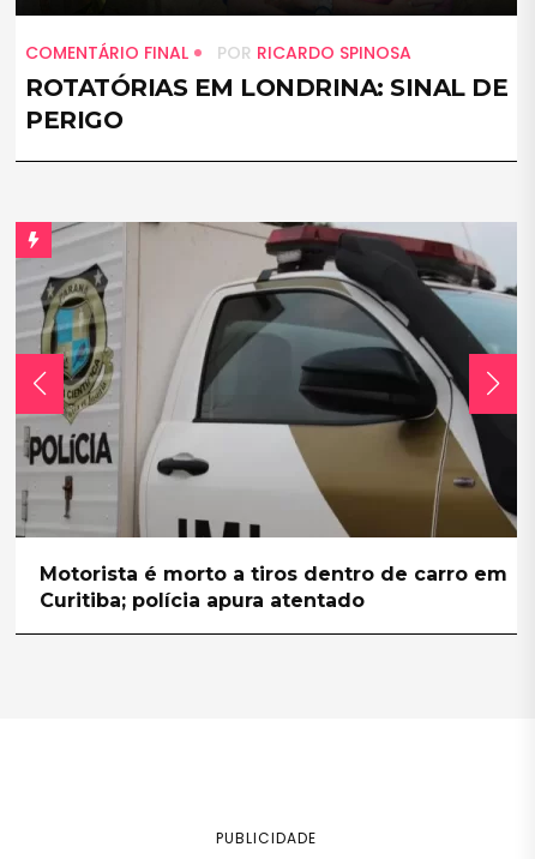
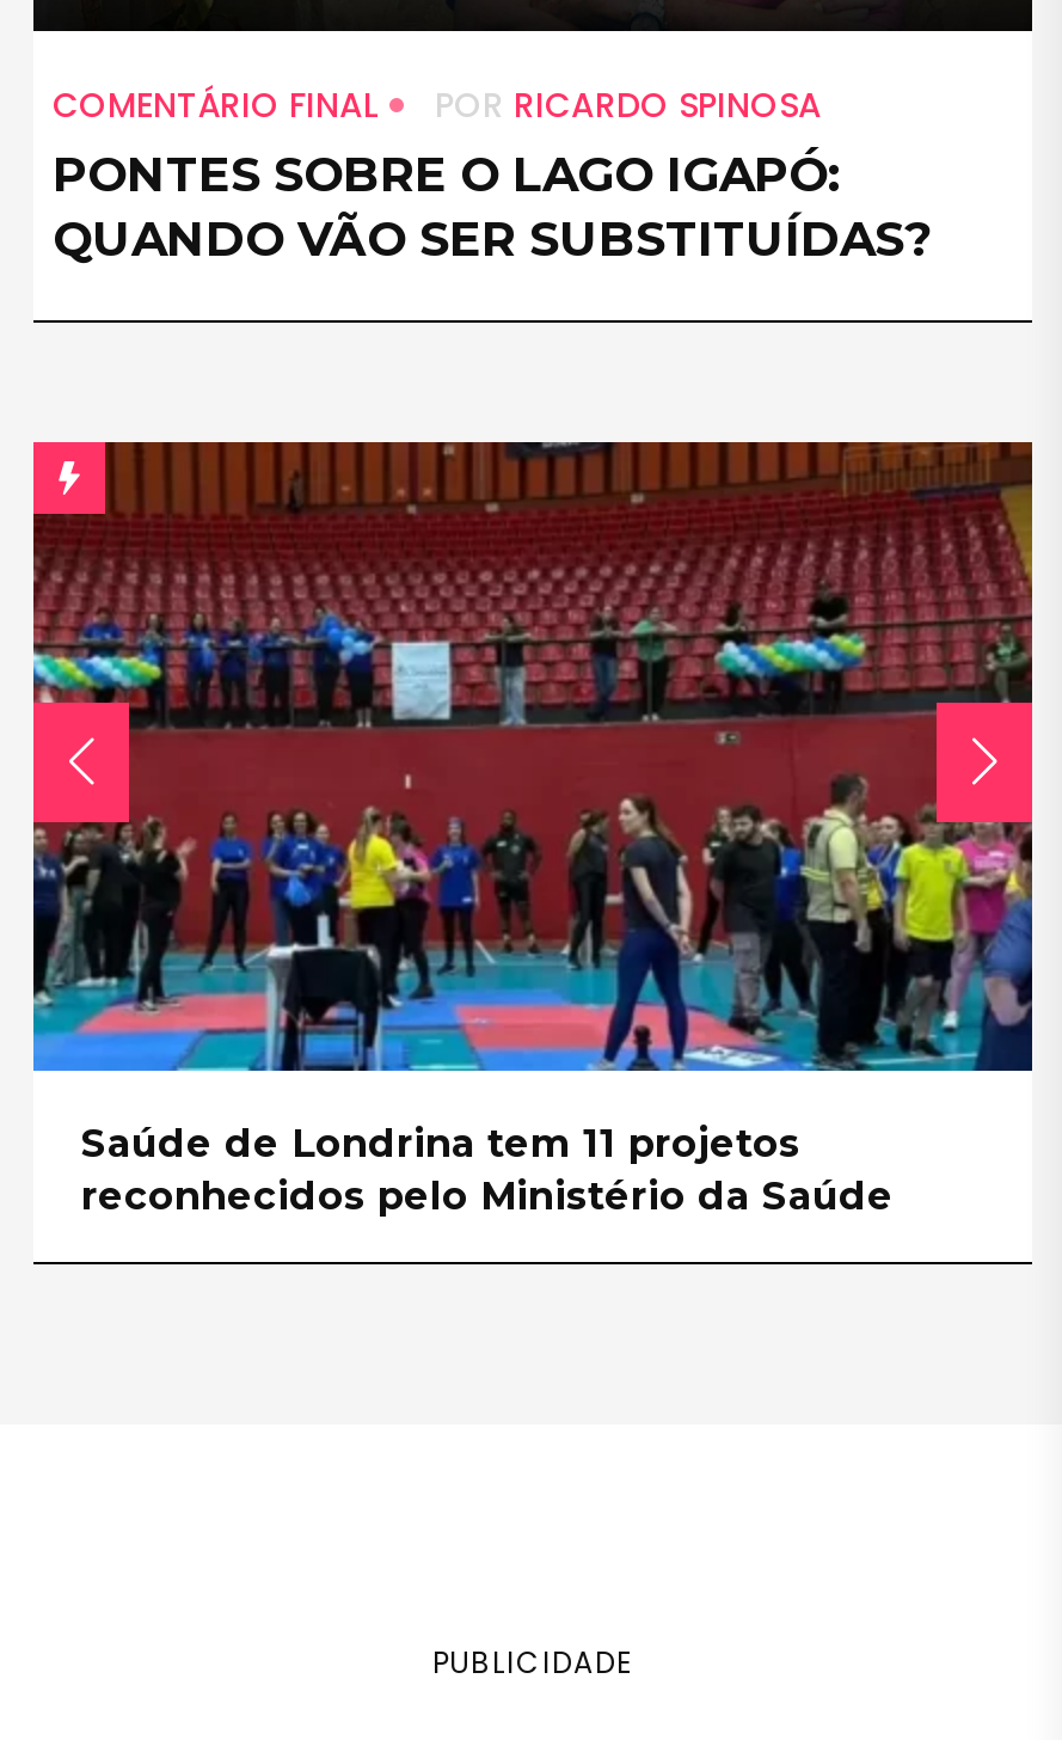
- ROTATÓRIAS EM LONDRINA: SINAL DE
- PERIGO
+ PONTES SOBRE O LAGO IGAPÓ:
+ QUANDO VÃO SER SUBSTITUÍDAS?

- [image]
- Motorista é morto a tiros dentro de carro em
- Curitiba; polícia apura atentado
+ [image]
+ Saúde de Londrina tem 11 projetos
+ reconhecidos pelo Ministério da Saúde
